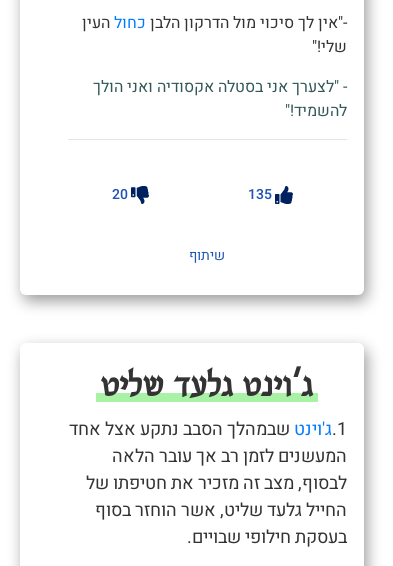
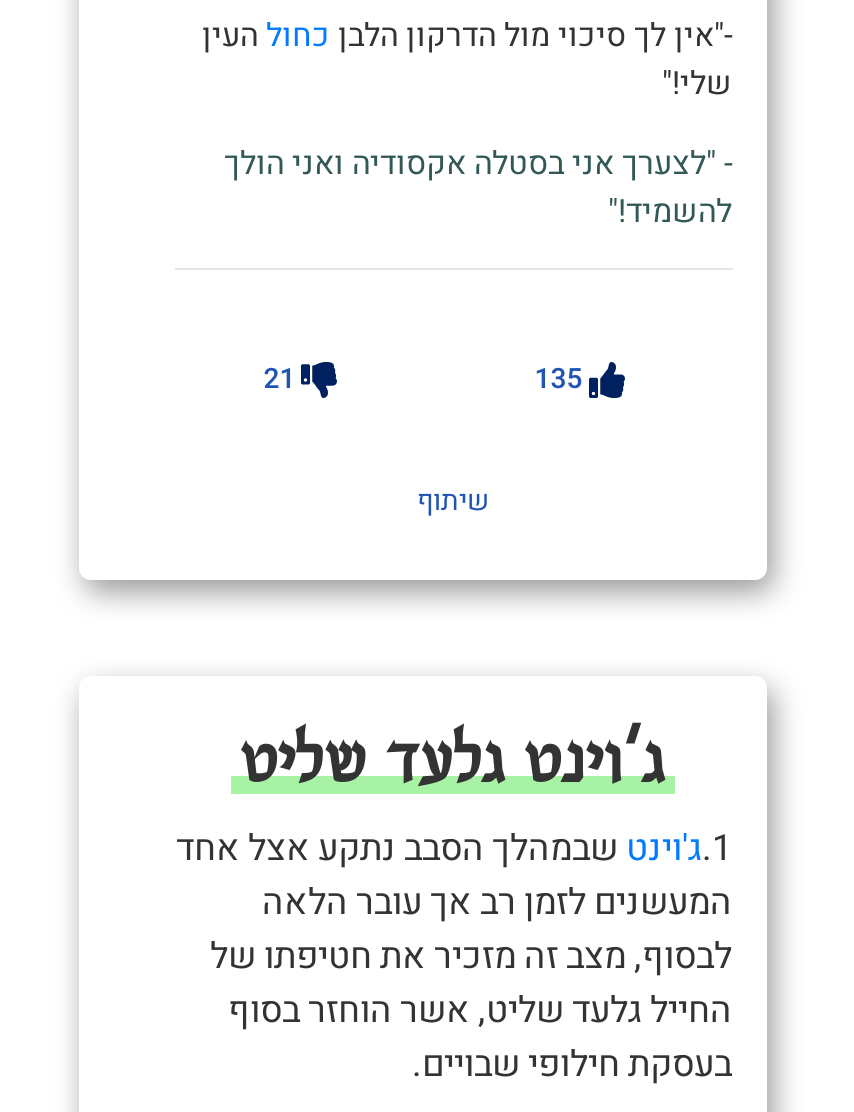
- 20
+ 21
